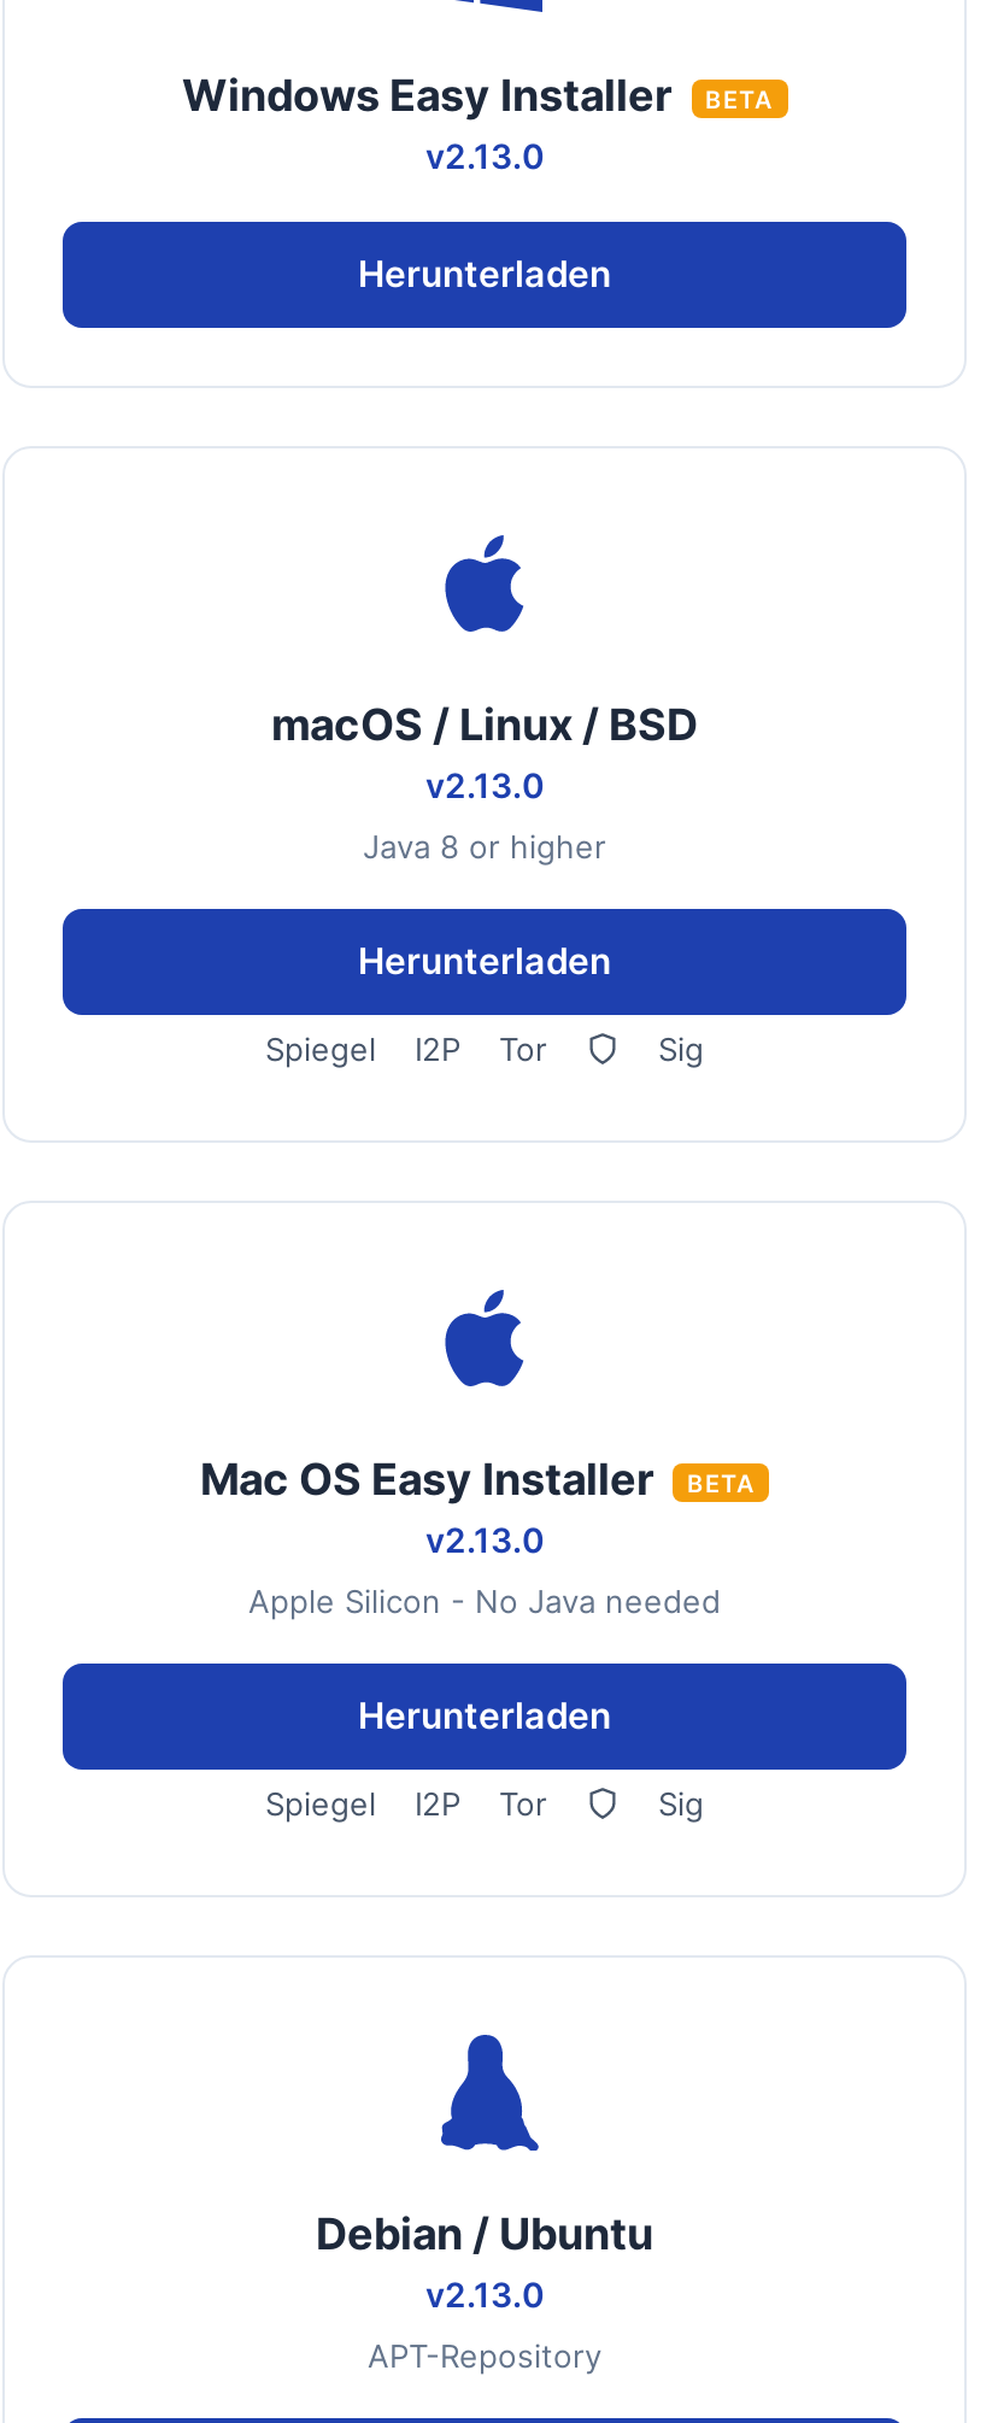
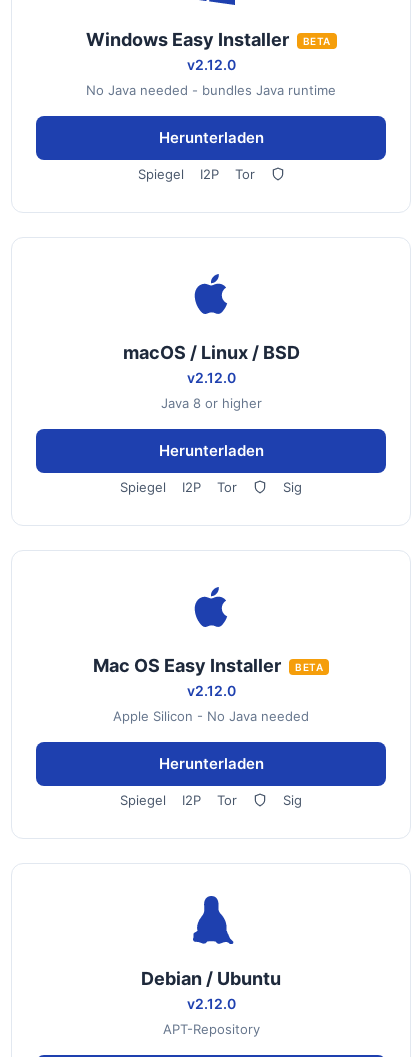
- v2.13.0
+ v2.12.0
+ No Java needed - bundles Java runtime

+ Spiegel
+ I2P
+ Tor

- v2.13.0
+ v2.12.0

- v2.13.0
+ v2.12.0

- v2.13.0
+ v2.12.0
